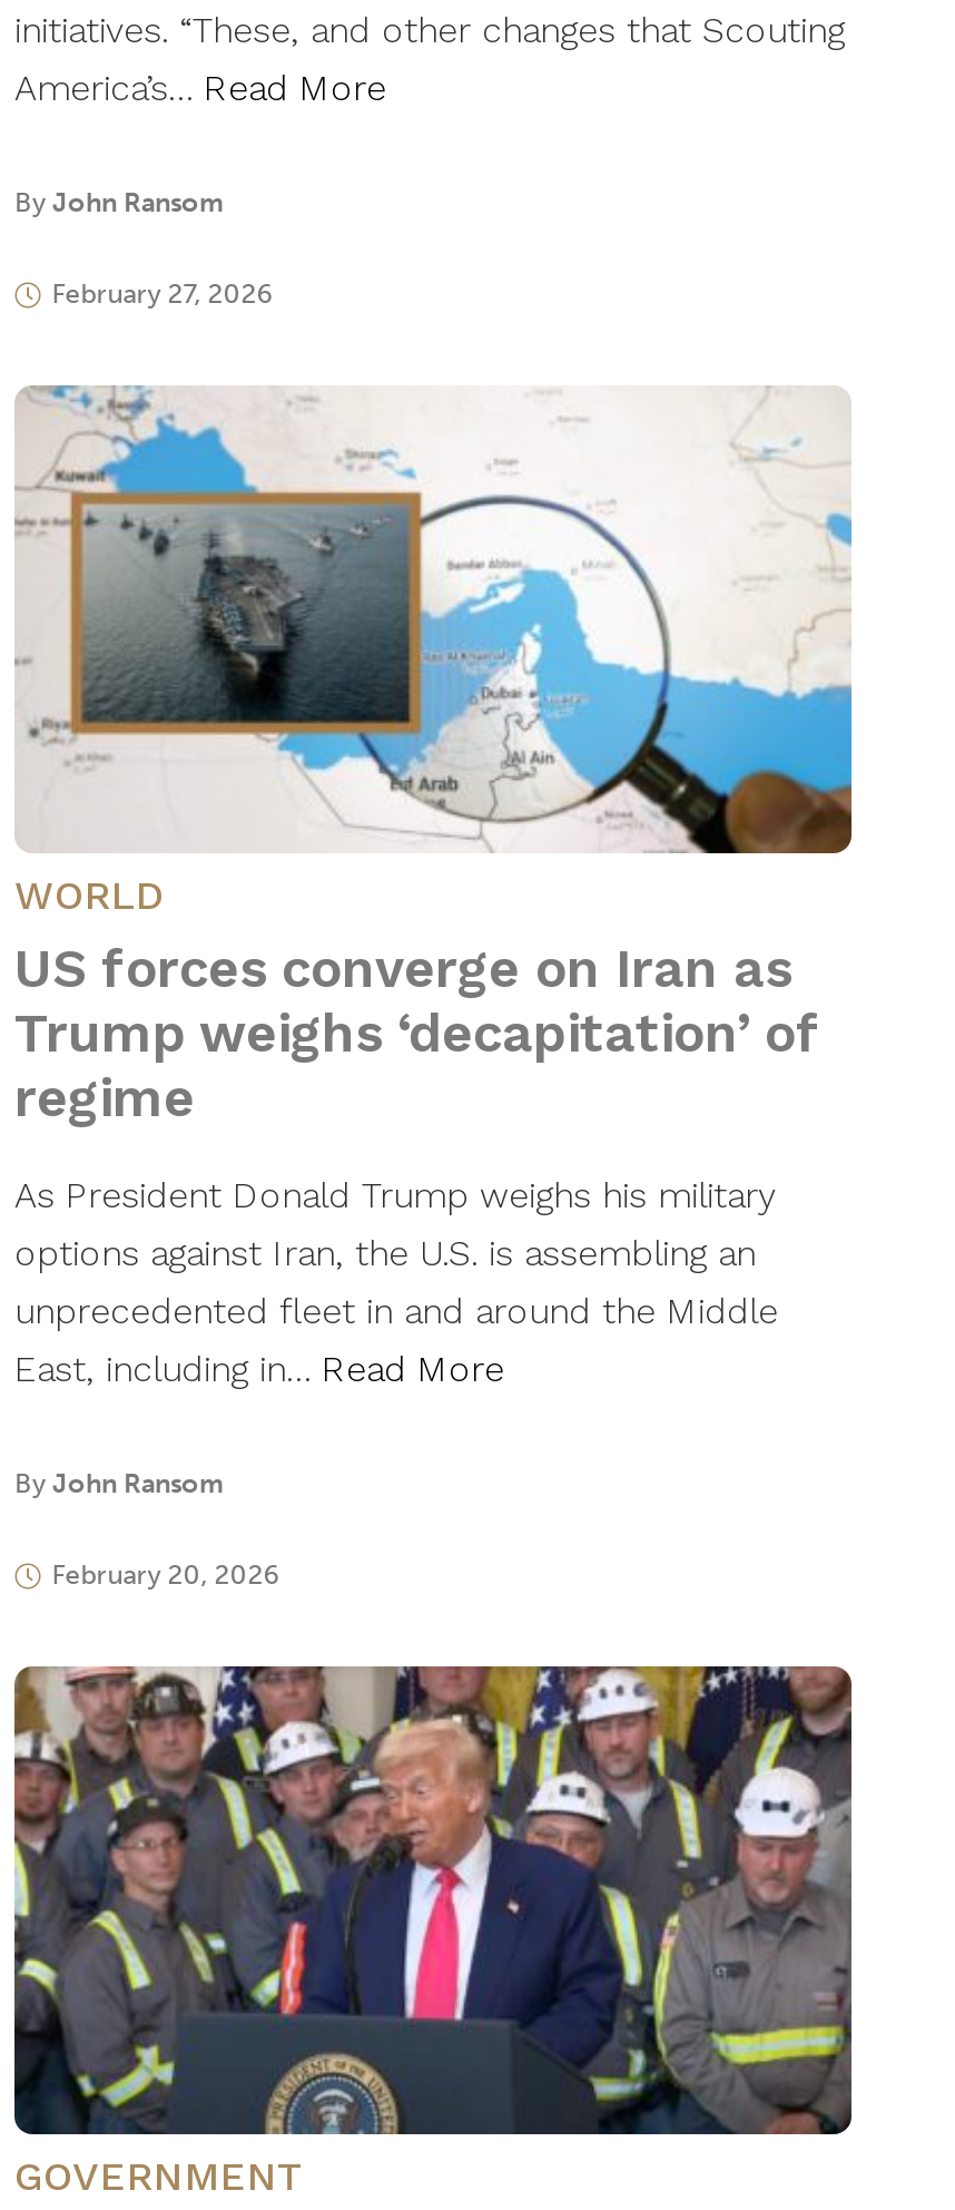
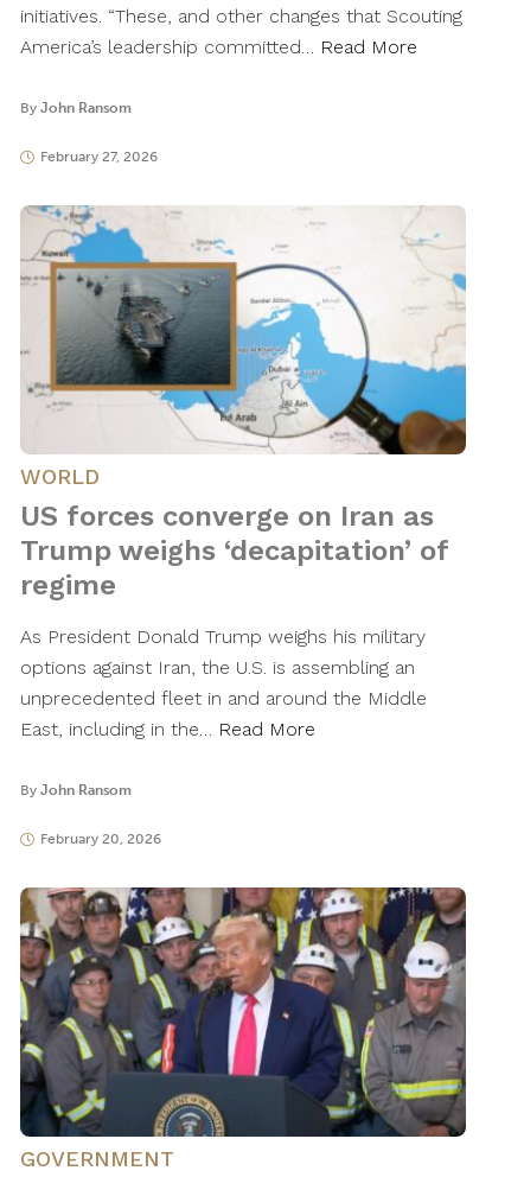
- America’s… Read More
+ America’s leadership committed… Read More

- East, including in… Read More
+ East, including in the… Read More
